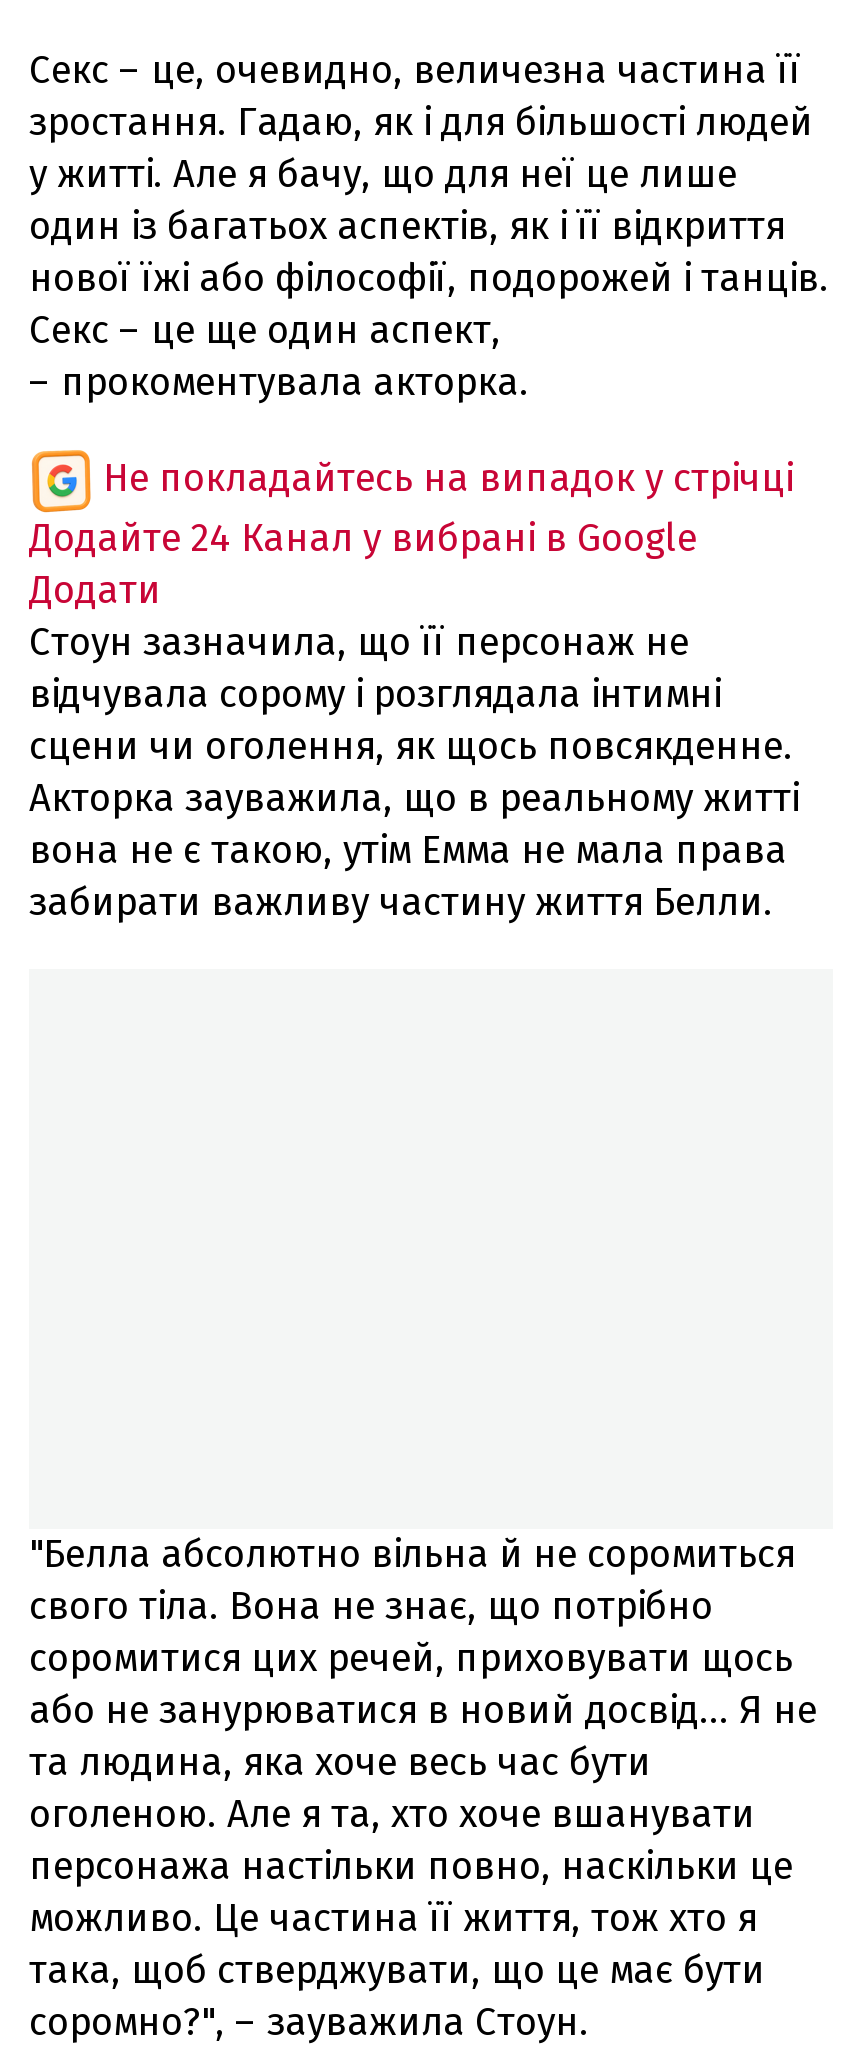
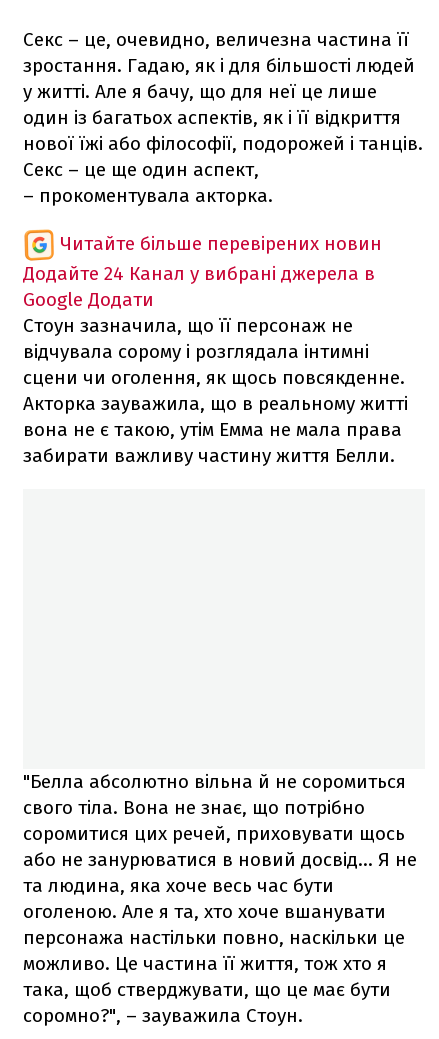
- Не покладайтесь на випадок у стрічці
- Додайте 24 Канал у вибрані в Google
- Додати
+ Читайте більше перевірених новин
+ Додайте 24 Канал у вибрані джерела в
+ Google Додати
